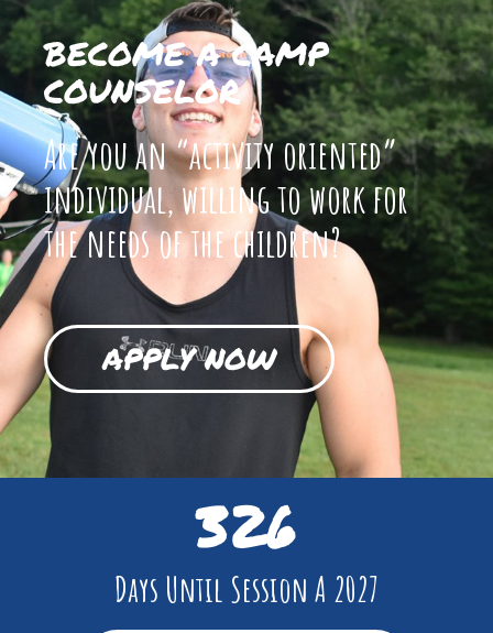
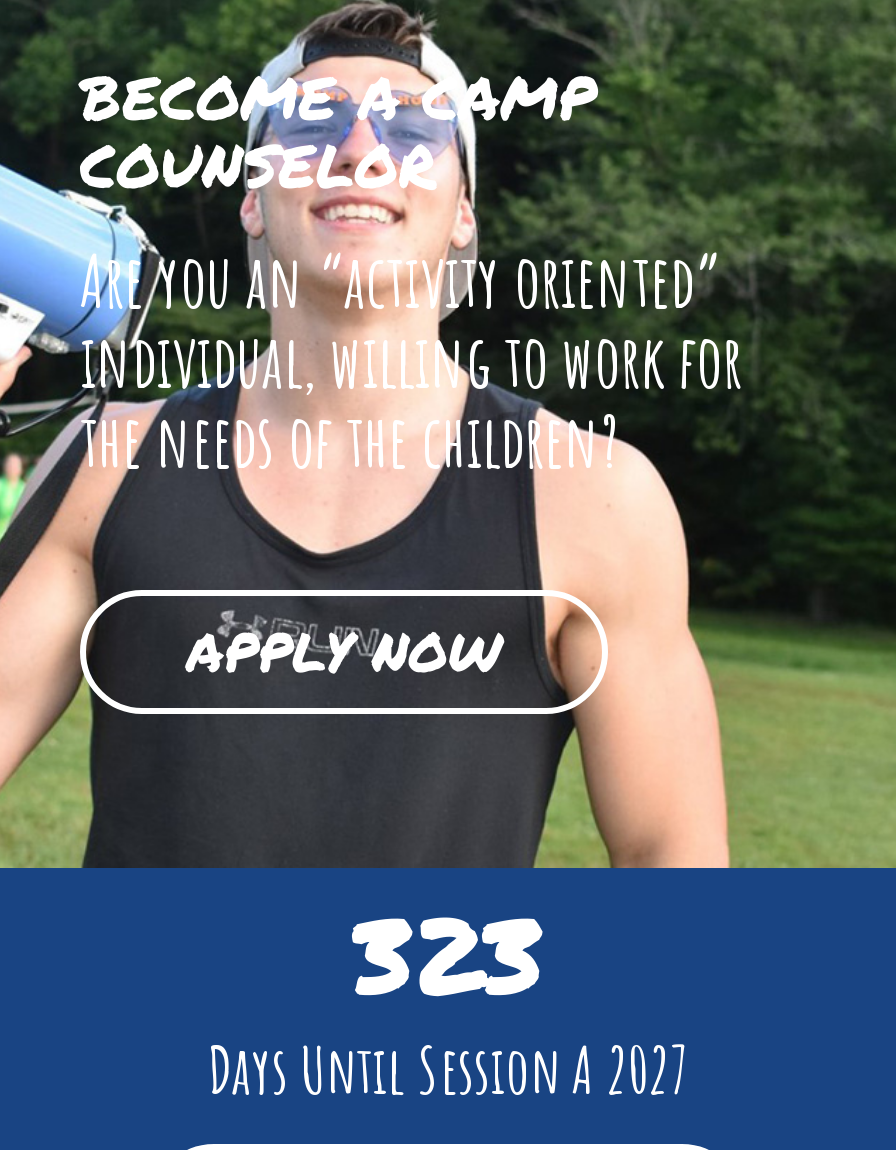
- 326
+ 323
